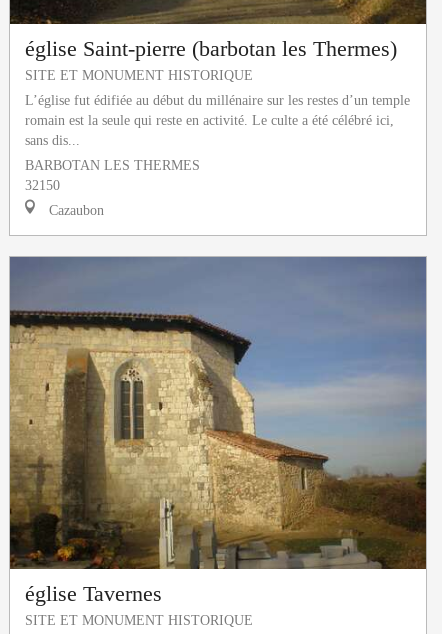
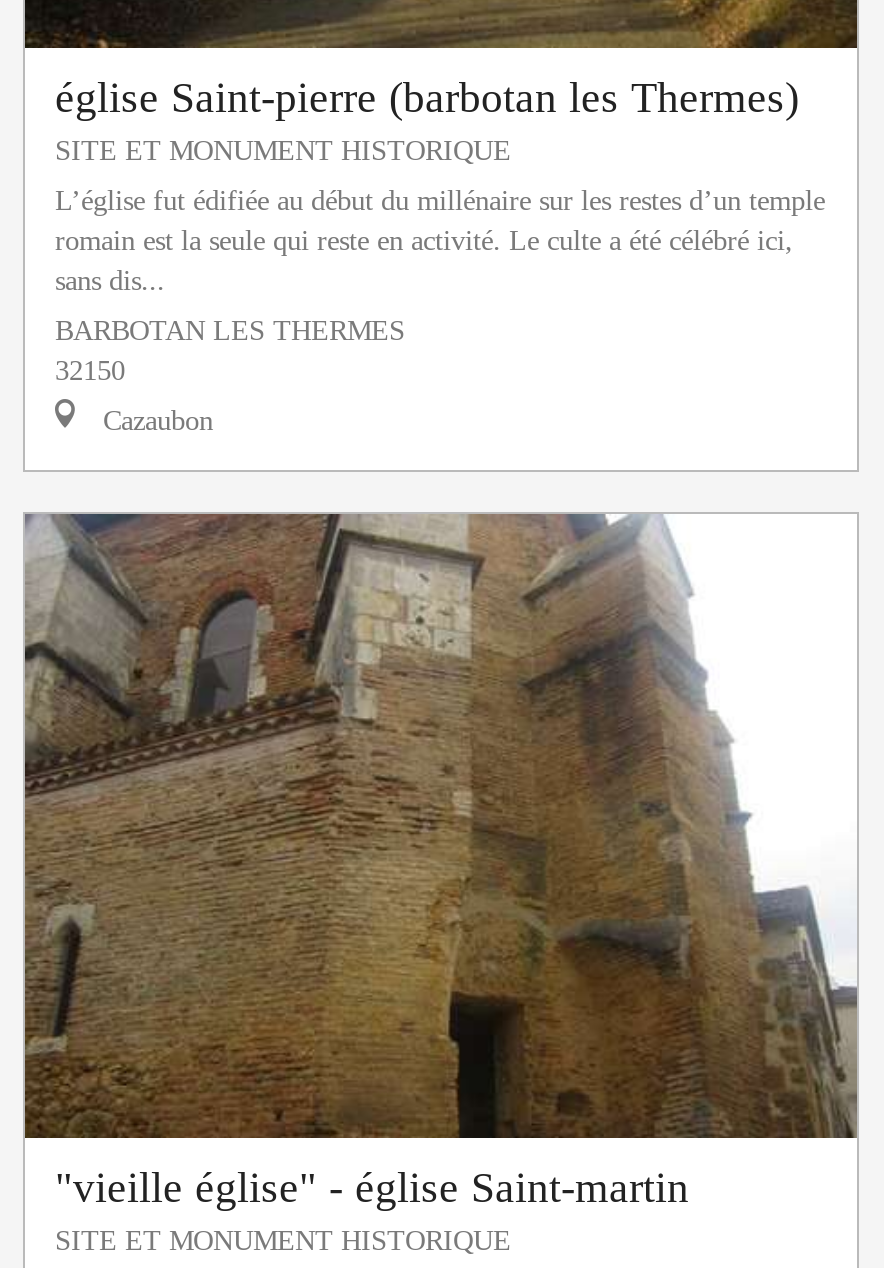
- [image]
- église Tavernes
+ [image]
+ "vieille église" - église Saint-martin
